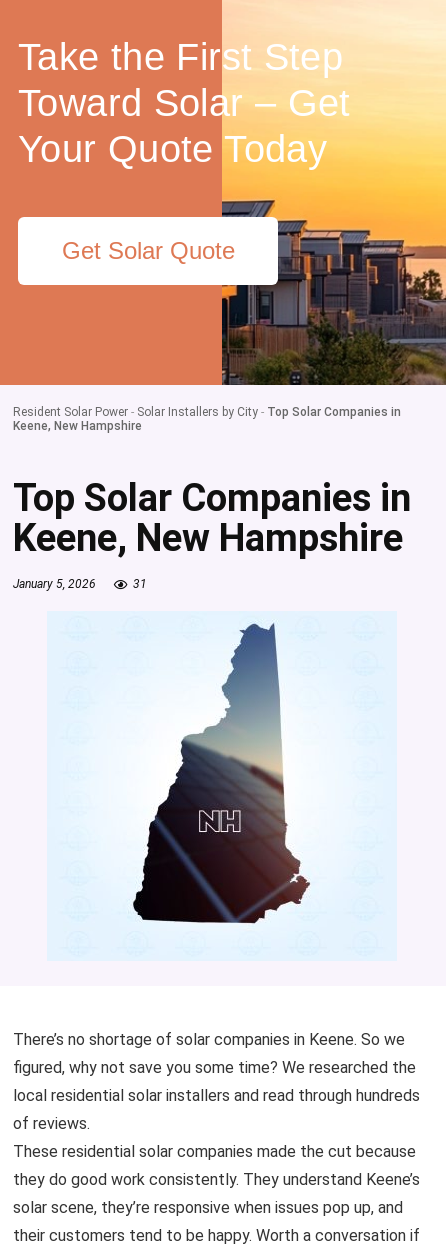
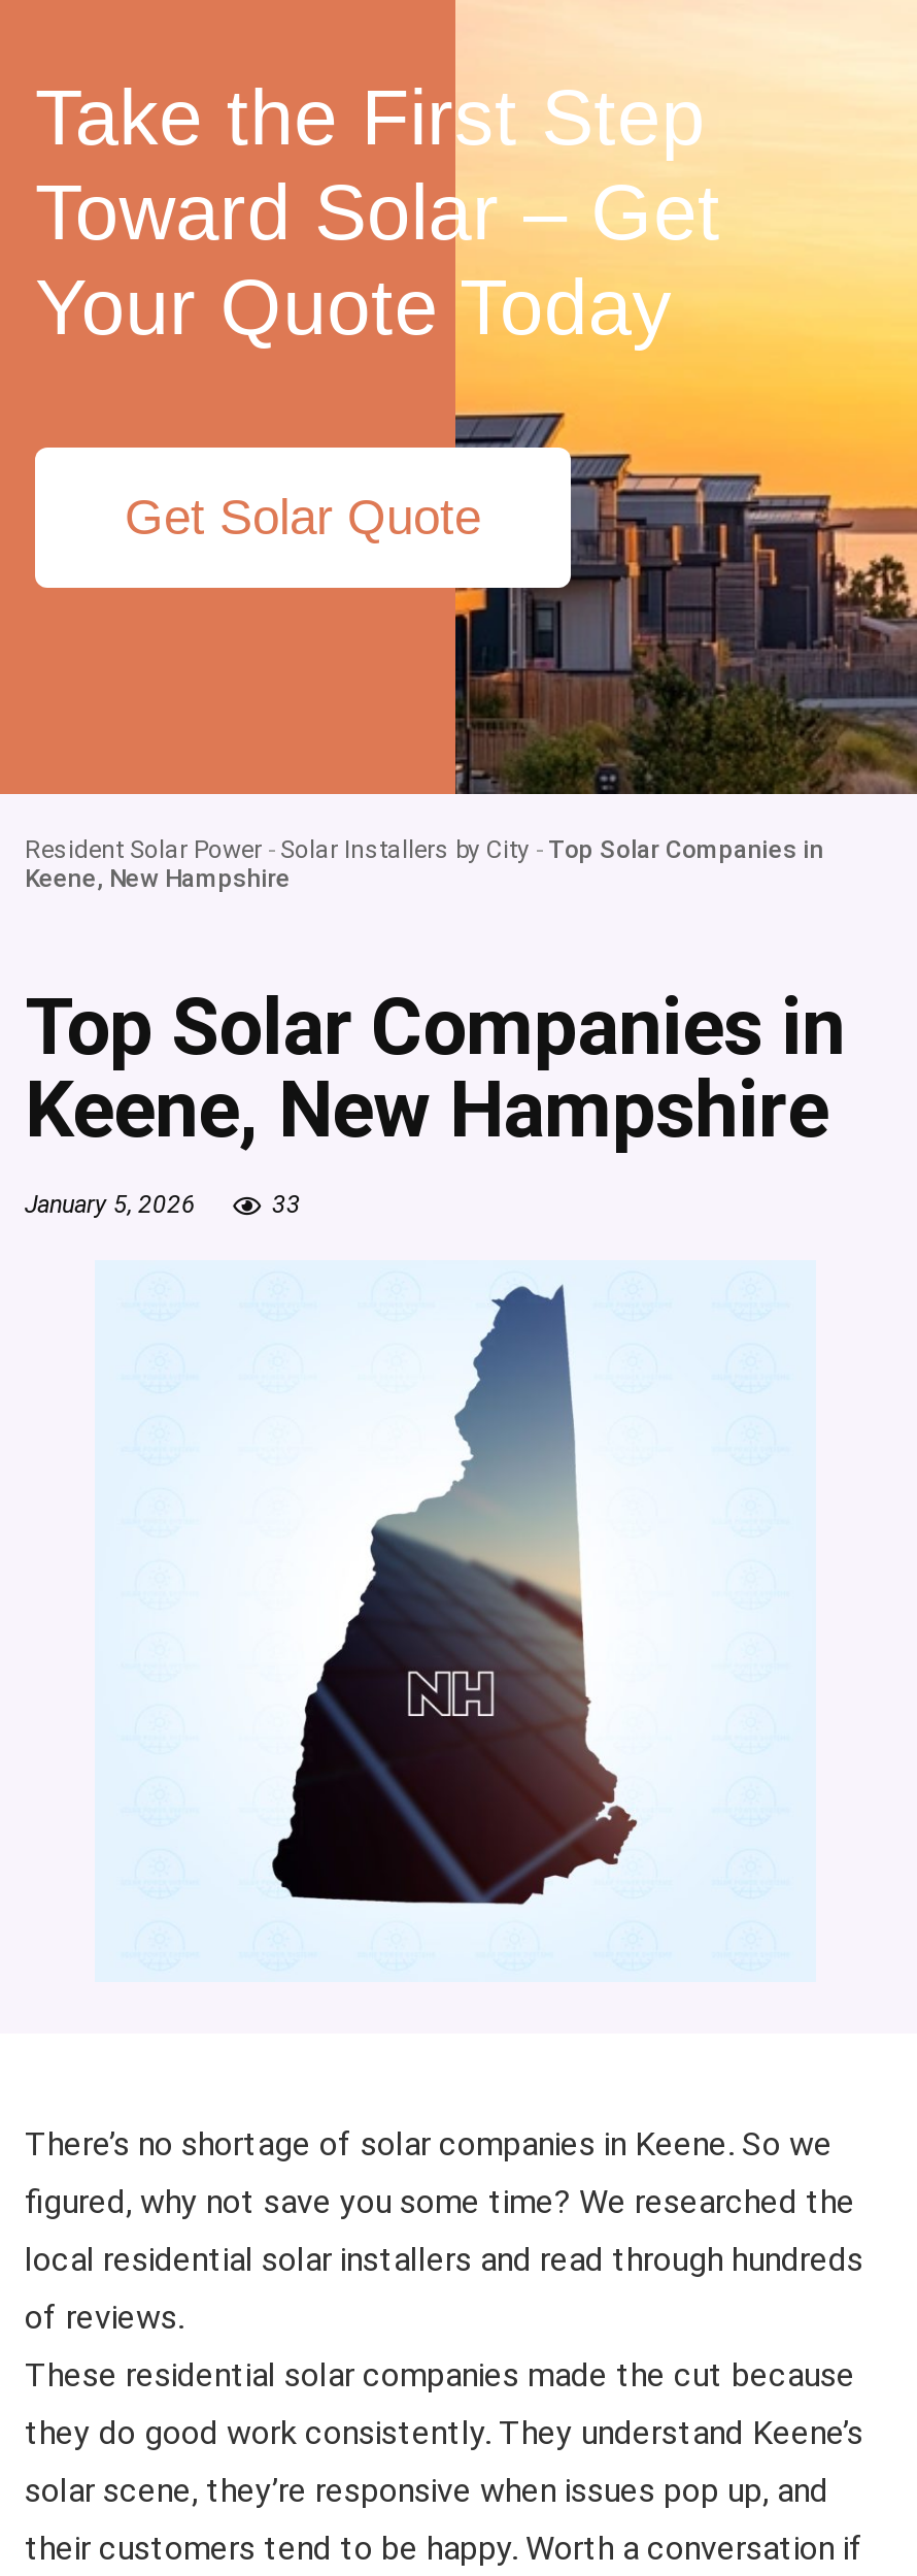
- 31
+ 33
